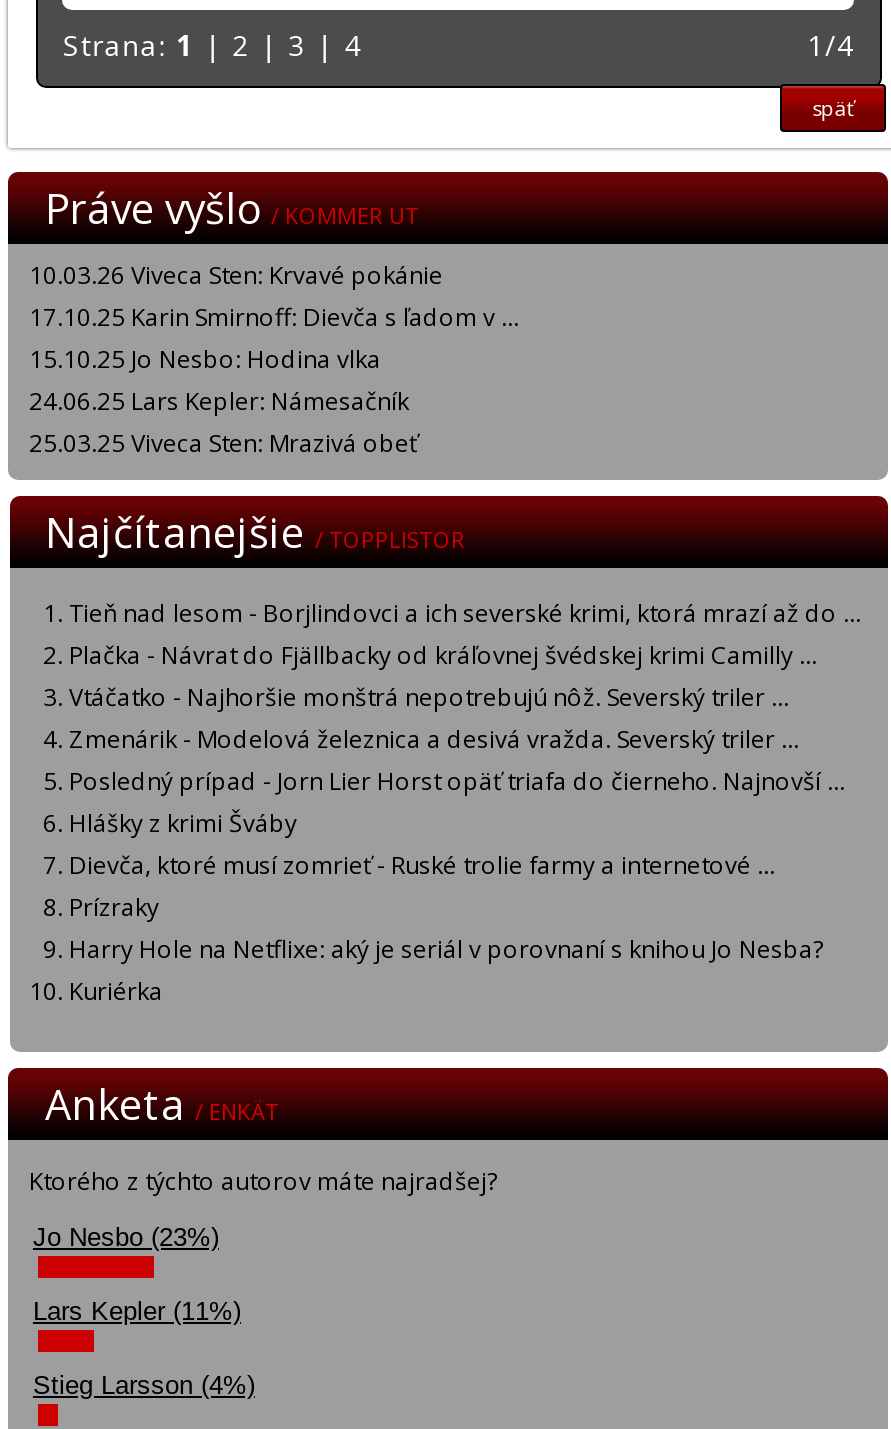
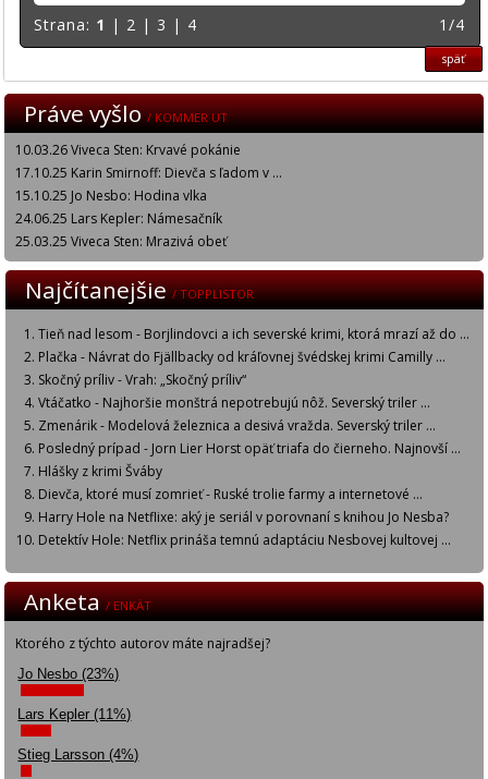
+ Skočný príliv - Vrah: „Skočný príliv“

moved down: Vtáčatko - Najhoršie monštrá nepotrebujú nôž. Severský triler ... | Zmenárik - Modelová železnica a desivá vražda. Severský triler ... | Posledný prípad - Jorn Lier Horst opäť triafa do čierneho. Najnovší ... | Hlášky z krimi Šváby | Dievča, ktoré musí zomrieť - Ruské trolie farmy a internetové ...

- Prízraky

- Kuriérka
+ Detektív Hole: Netflix prináša temnú adaptáciu Nesbovej kultovej ...
